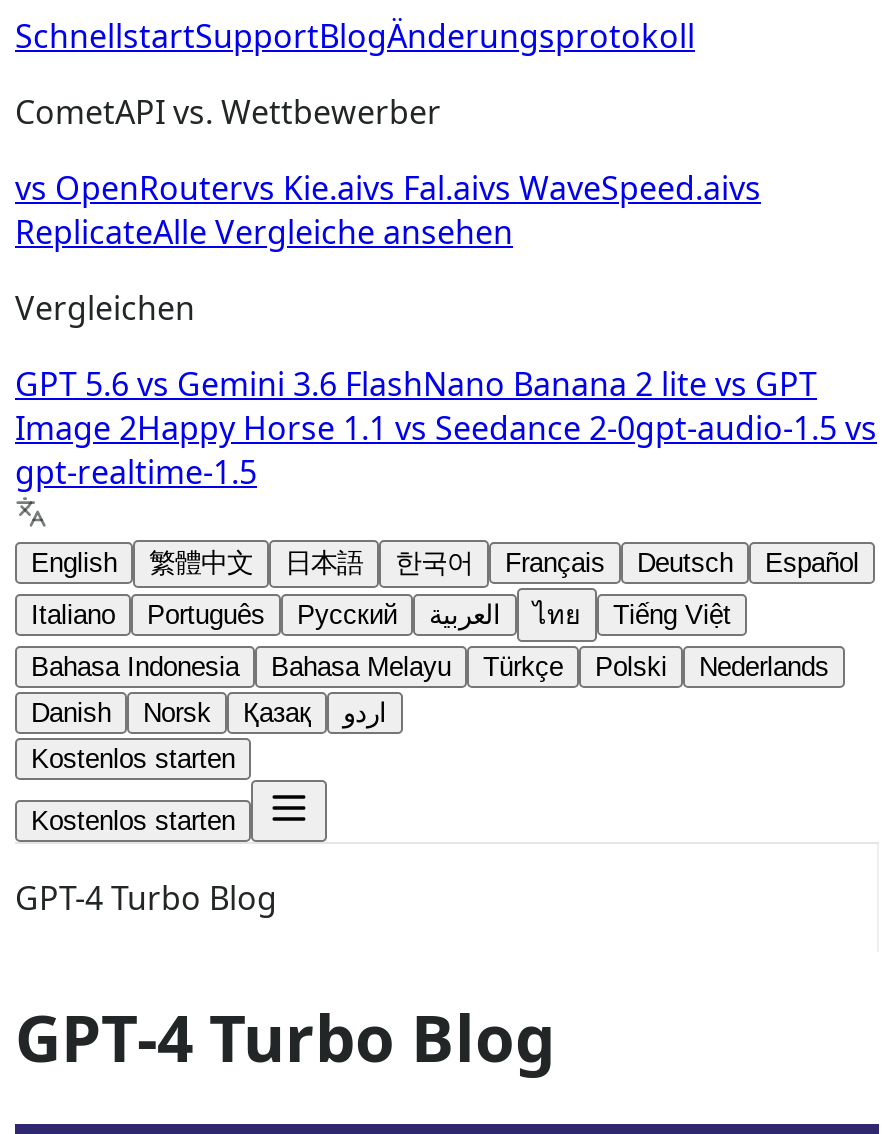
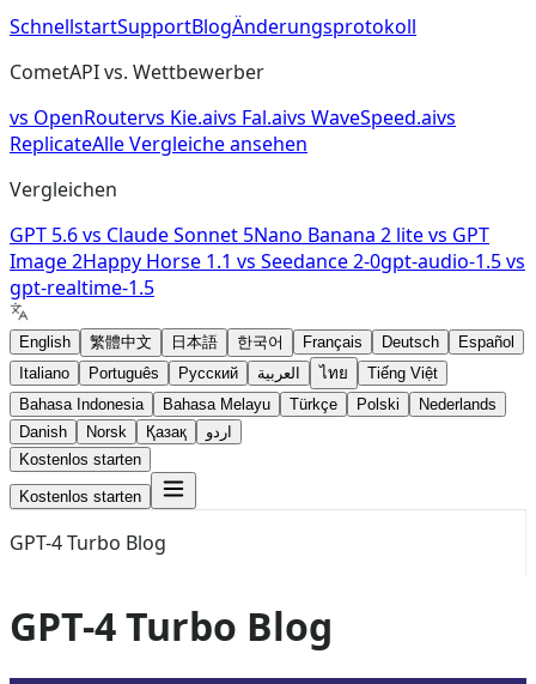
- GPT 5.6 vs Gemini 3.6 FlashNano Banana 2 lite vs GPT
+ GPT 5.6 vs Claude Sonnet 5Nano Banana 2 lite vs GPT
